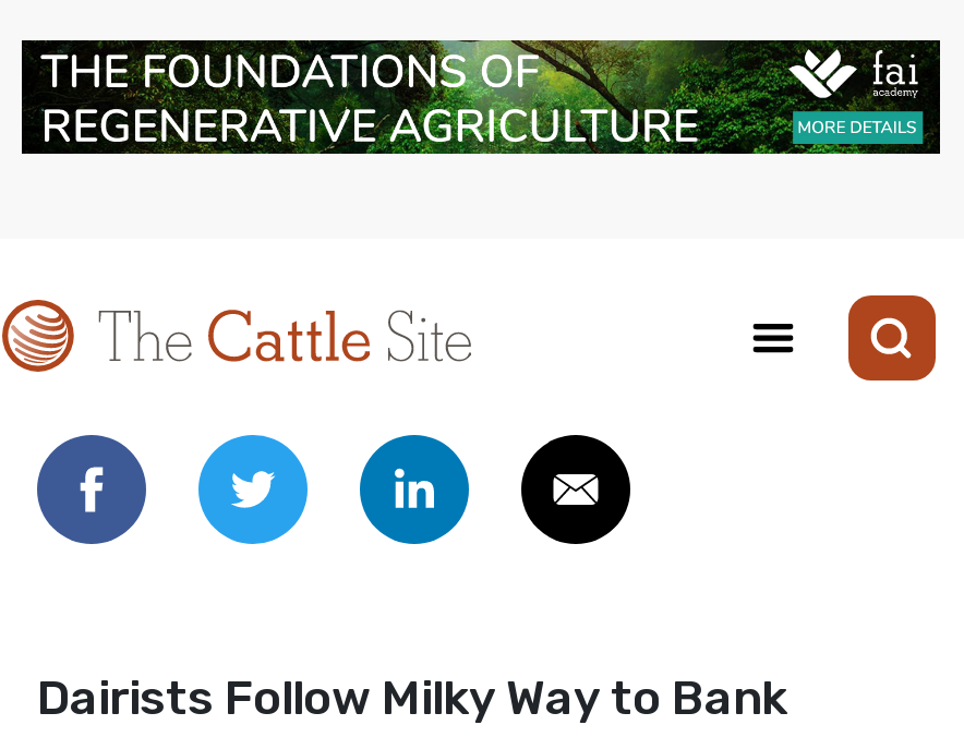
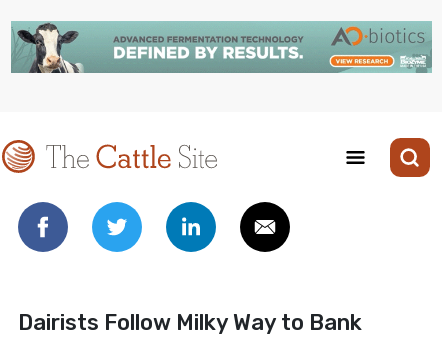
- [image]
+ [image]
